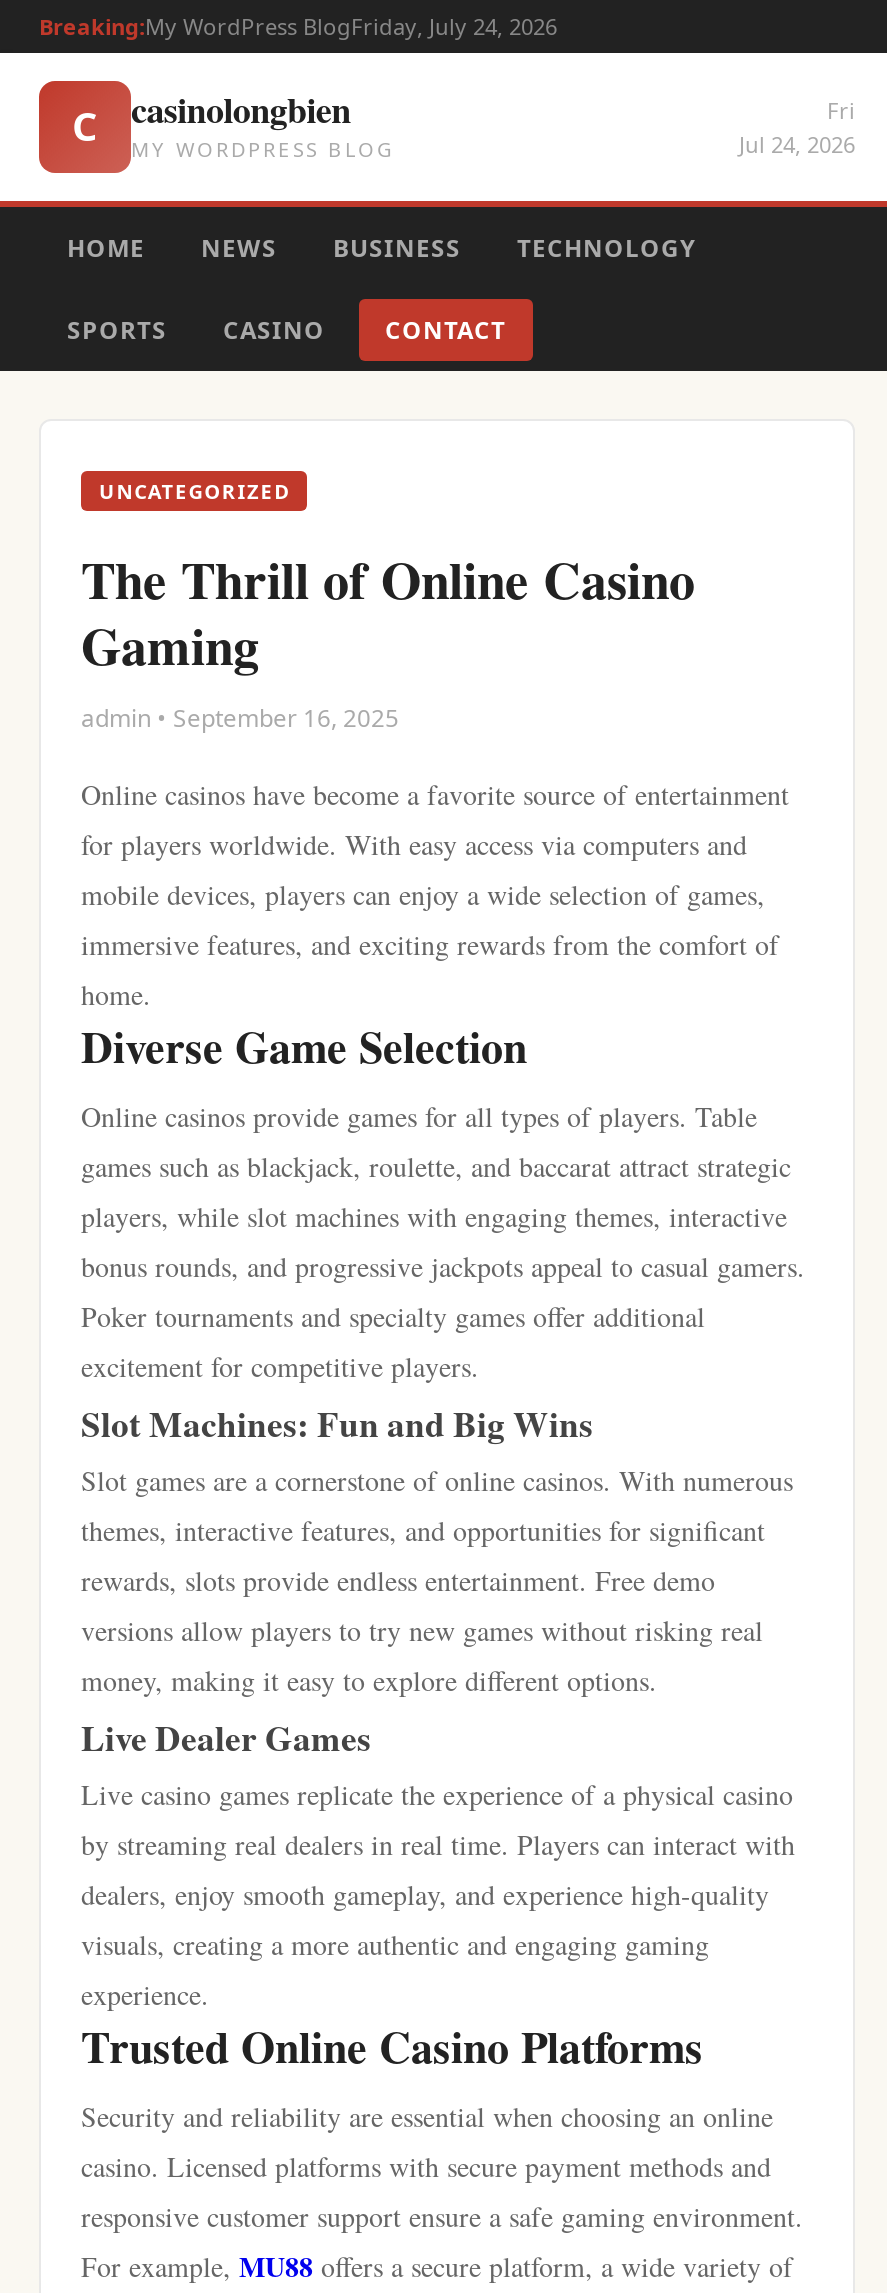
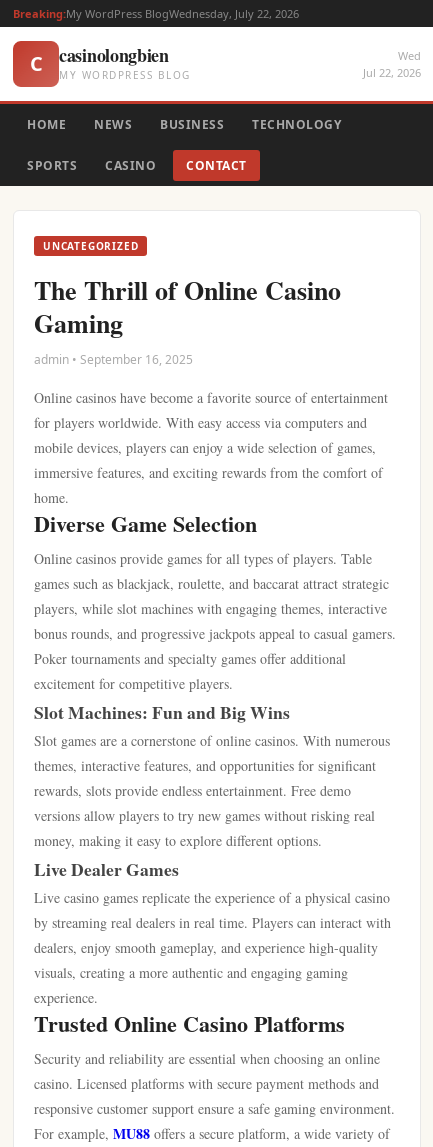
- Breaking:My WordPress BlogFriday, July 24, 2026
+ Breaking:My WordPress BlogWednesday, July 22, 2026

- Fri
- Jul 24, 2026
+ Wed
+ Jul 22, 2026
